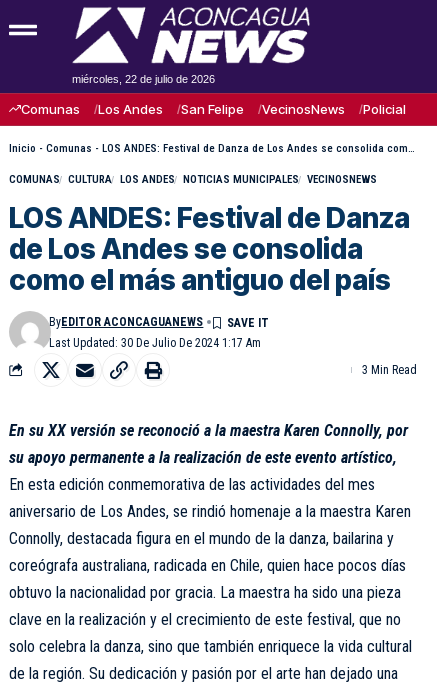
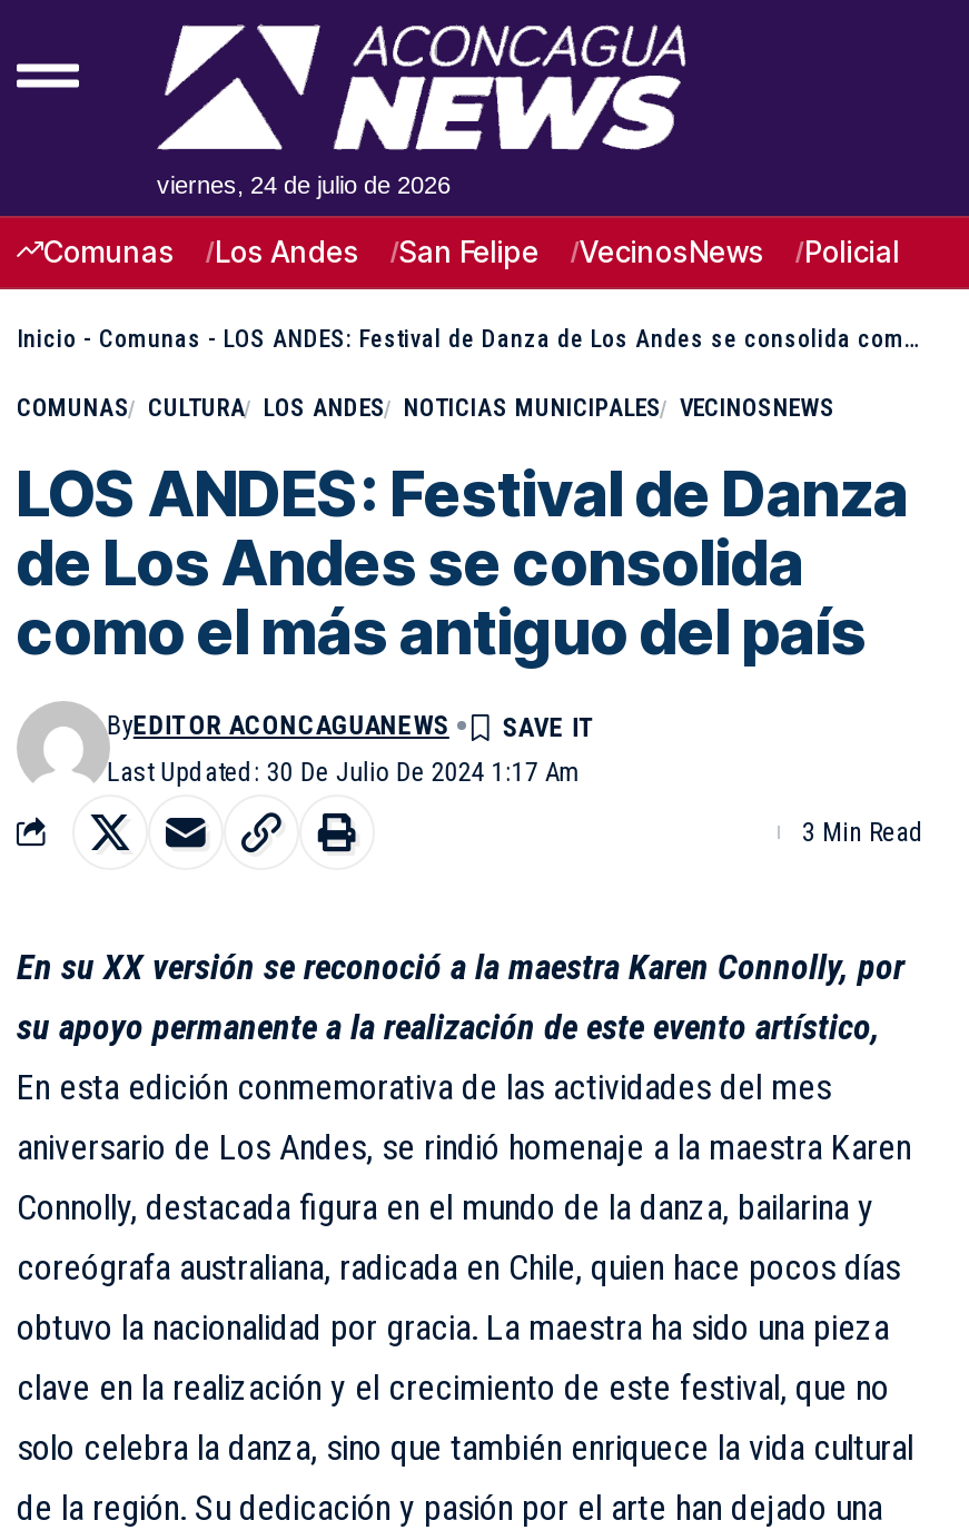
- miércoles, 22 de julio de 2026
+ viernes, 24 de julio de 2026
